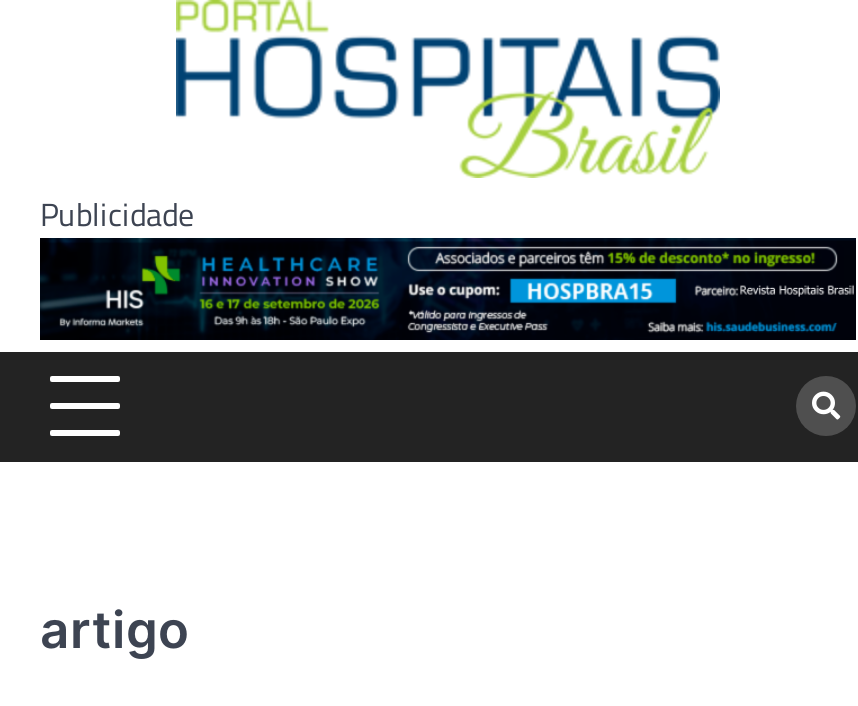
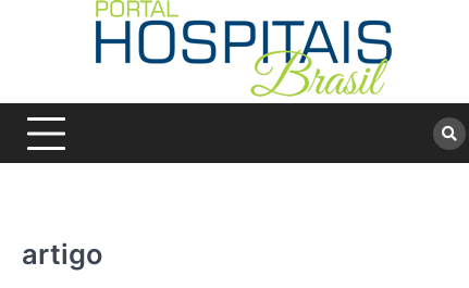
- Publicidade
